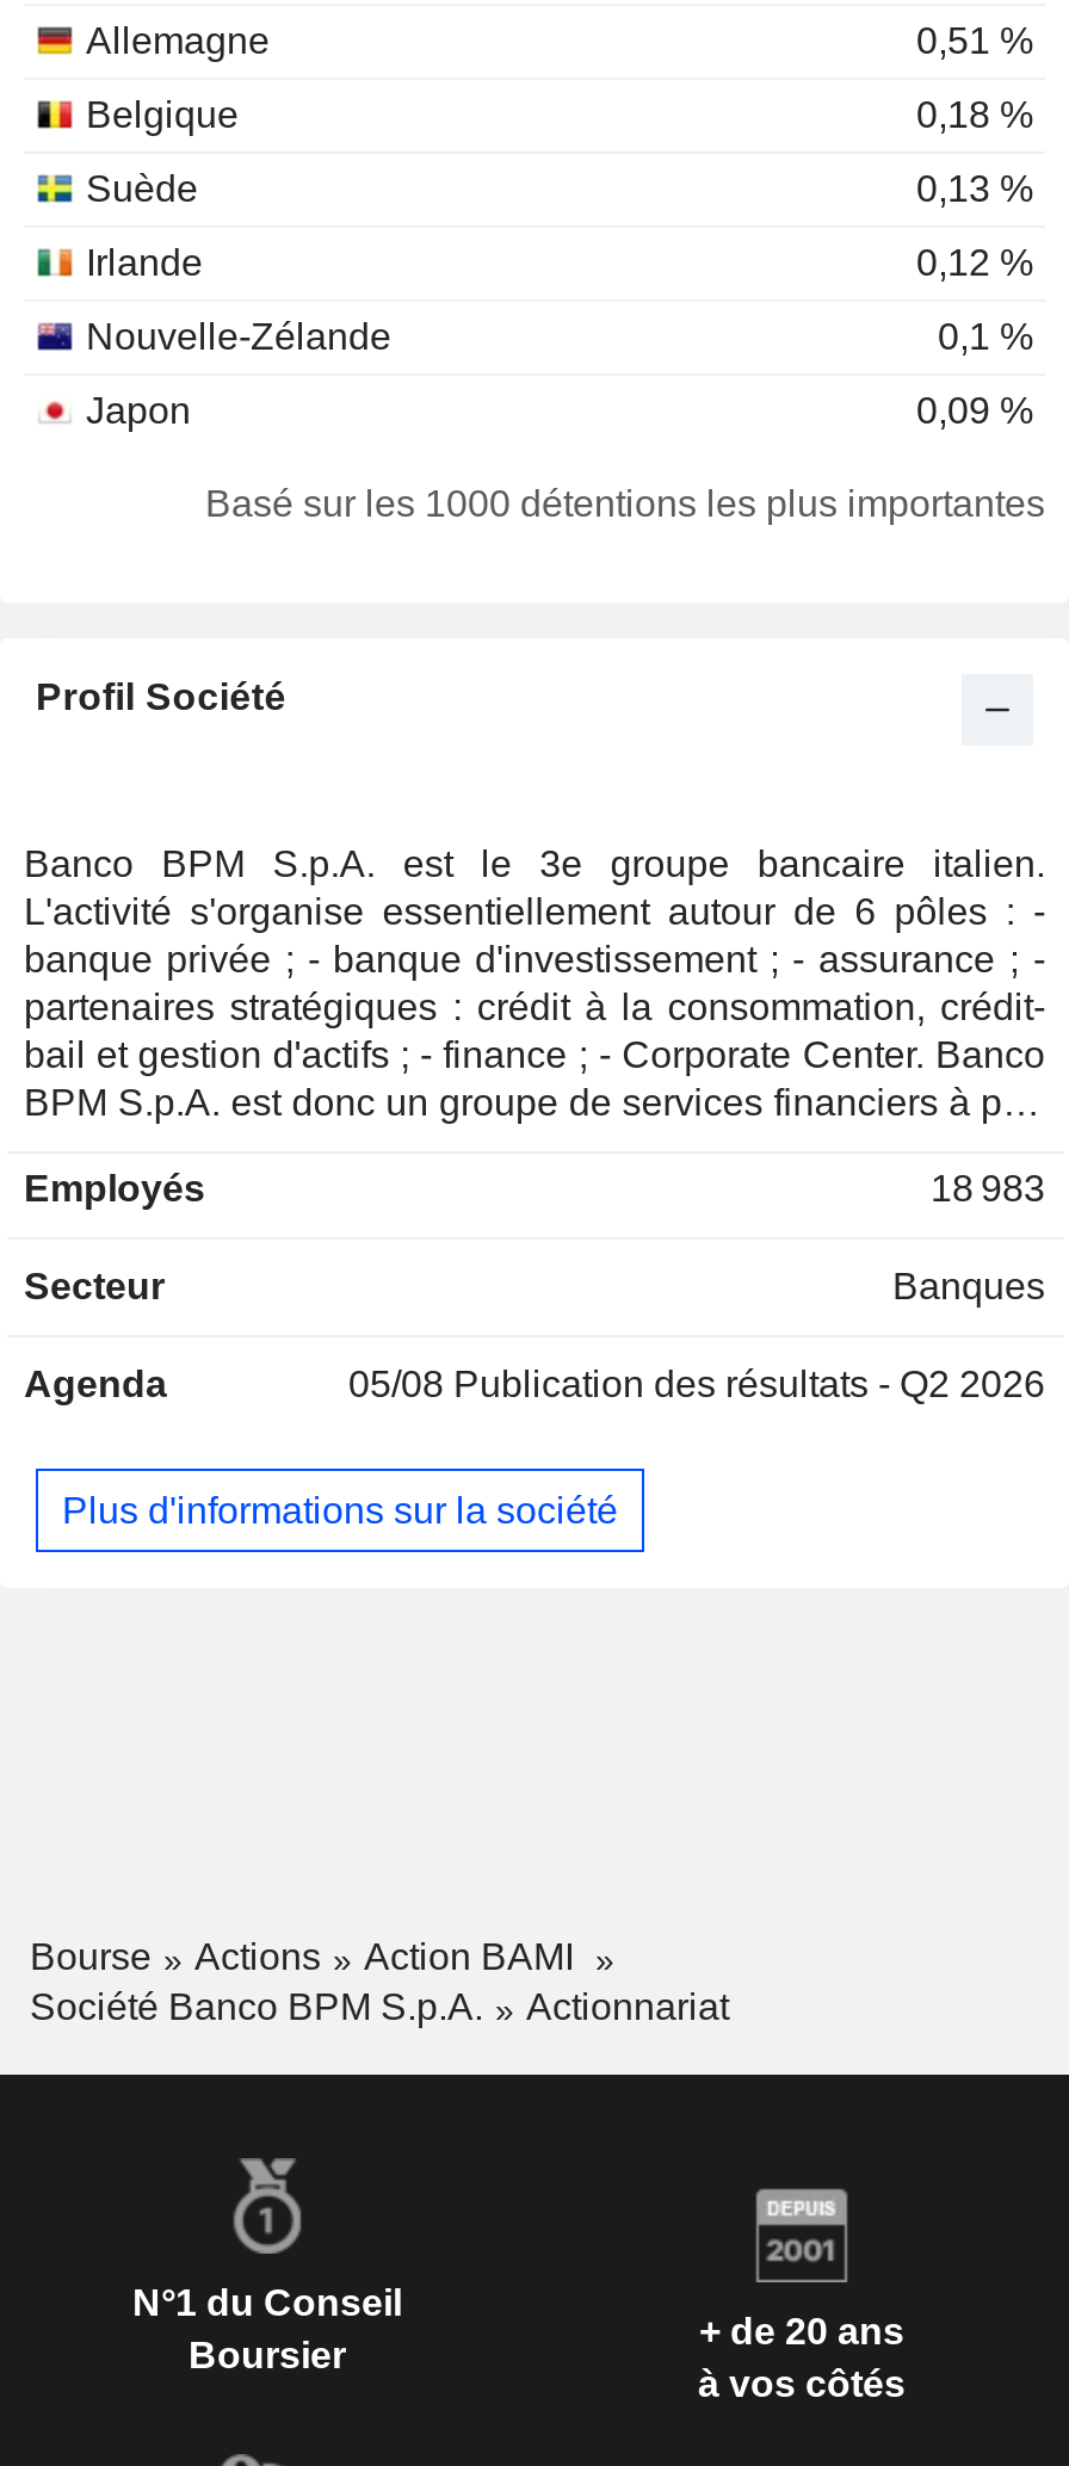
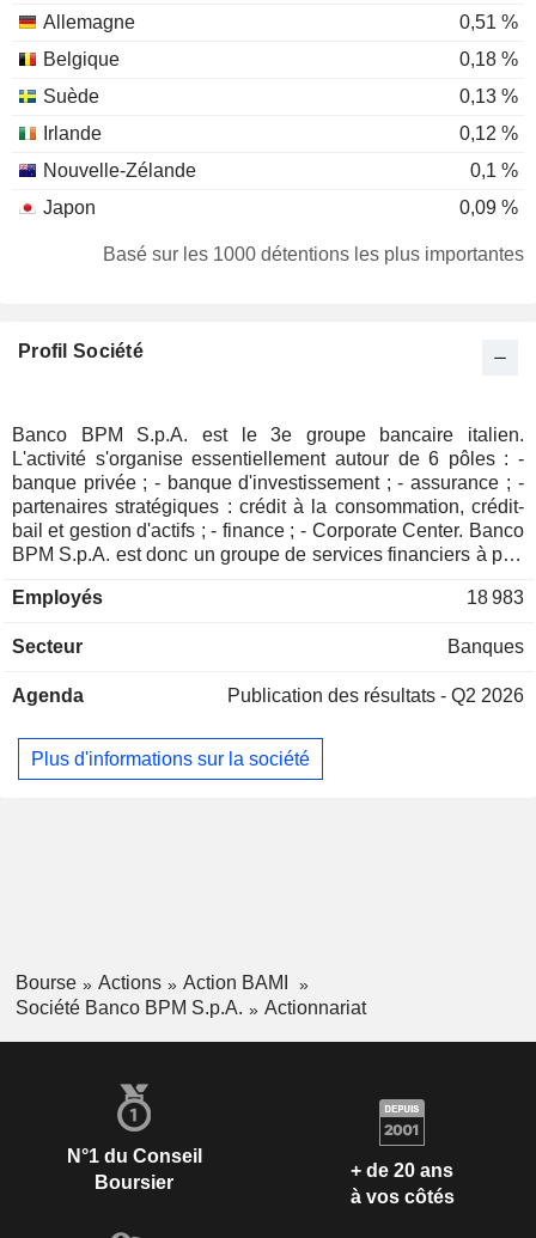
- 05/08 Publication des résultats - Q2 2026
+ Publication des résultats - Q2 2026
